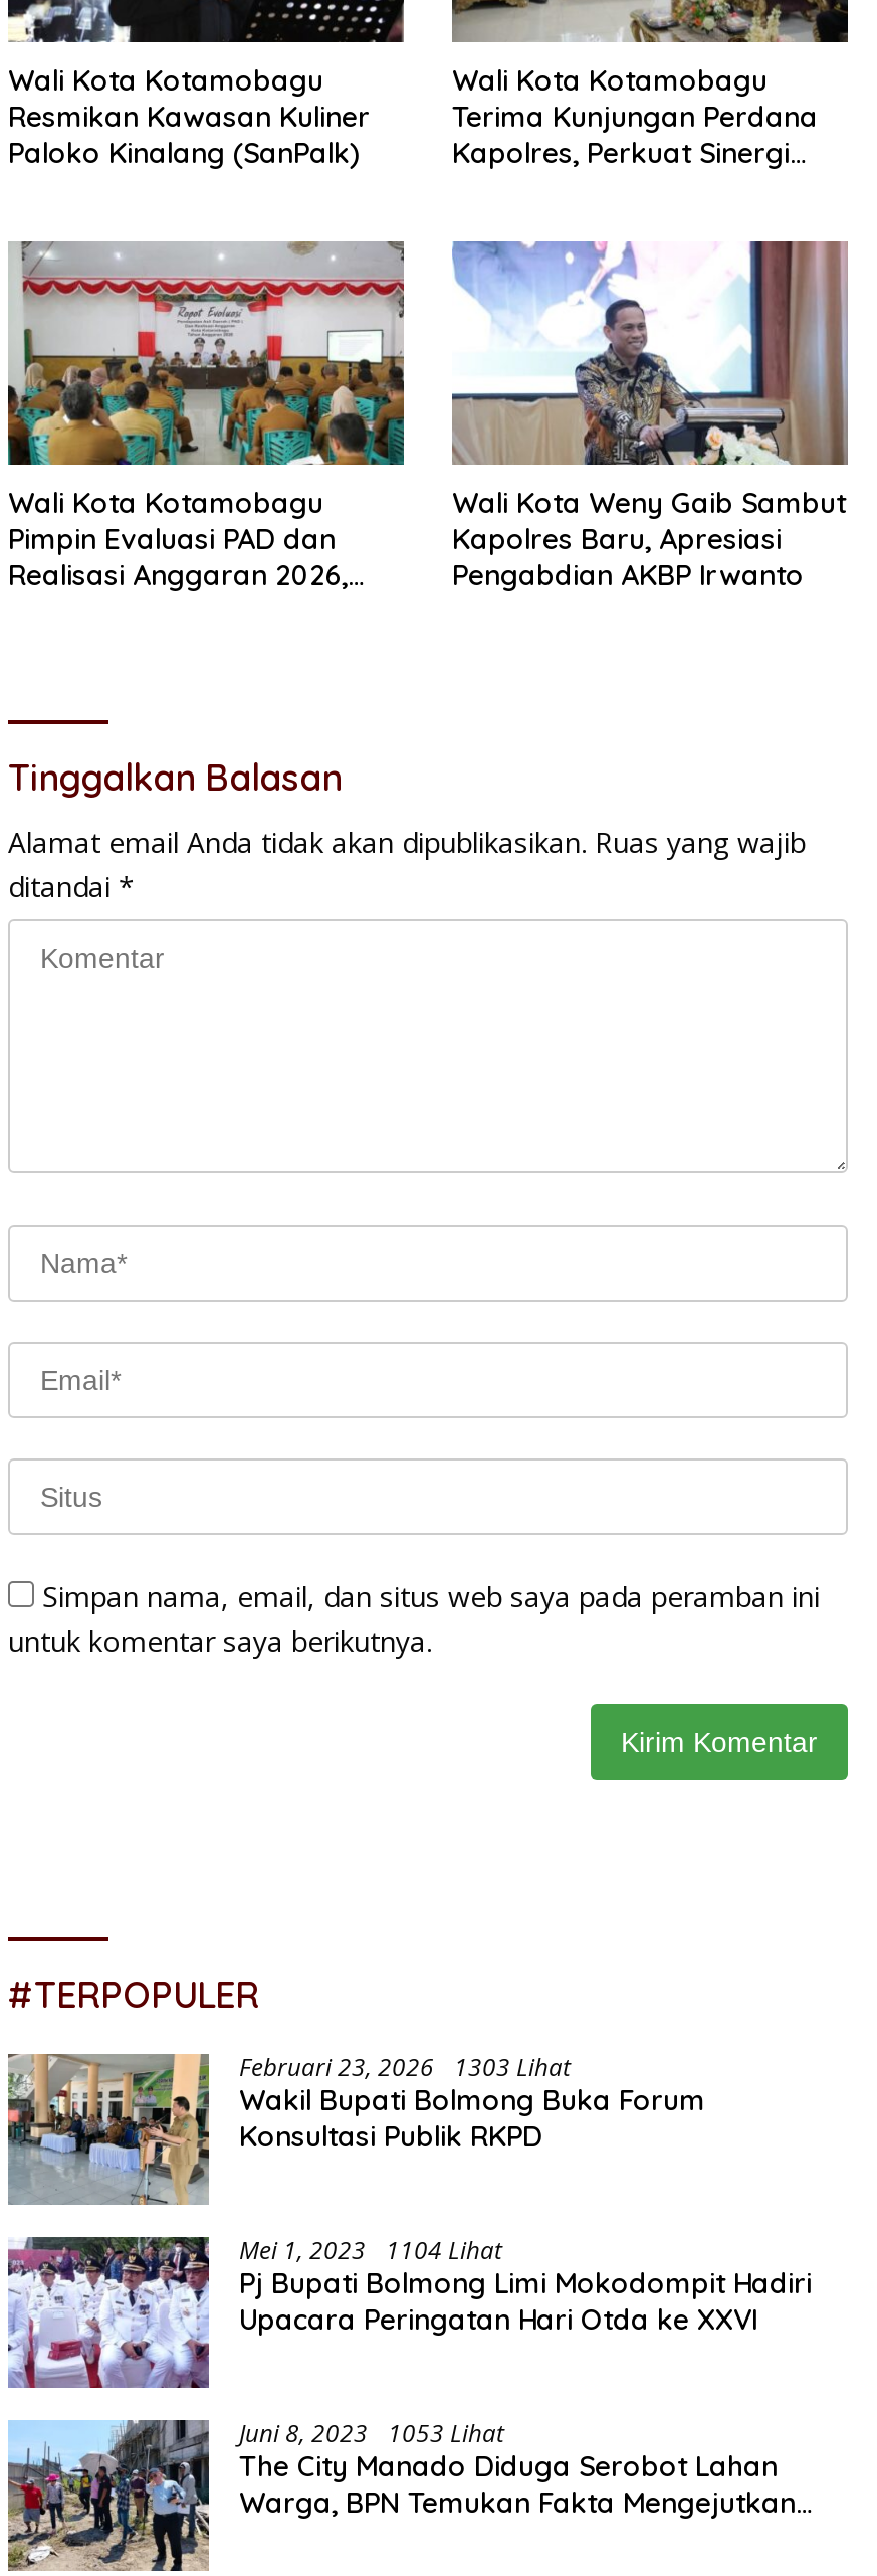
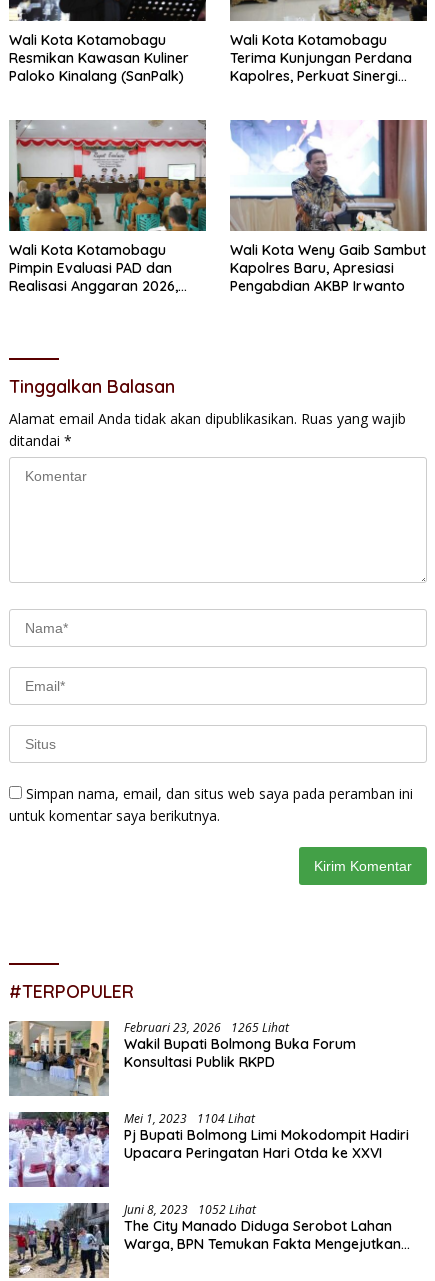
- Februari 23, 2026 1303 Lihat
+ Februari 23, 2026 1265 Lihat

- Juni 8, 2023 1053 Lihat
+ Juni 8, 2023 1052 Lihat
